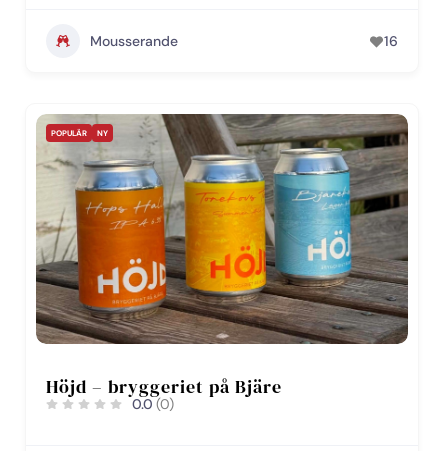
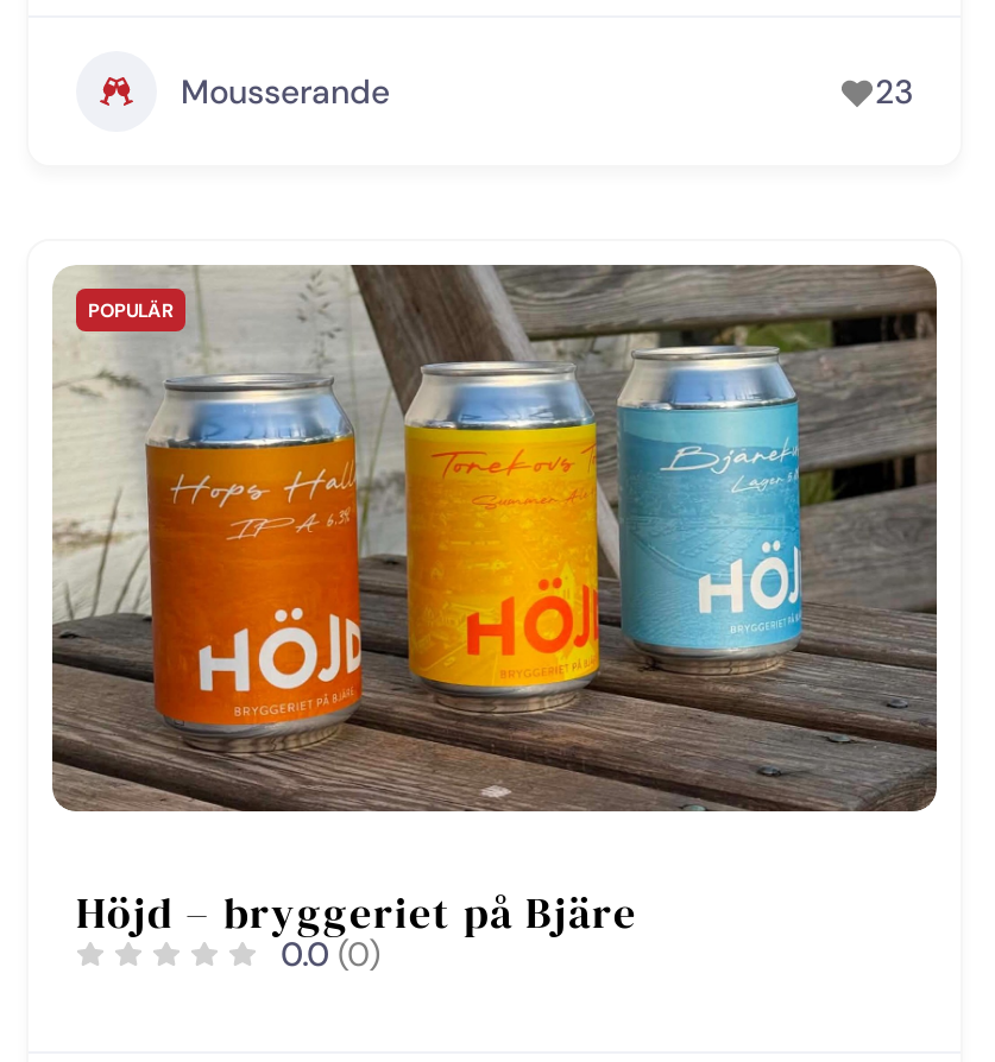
- 16
+ 23

- NY
